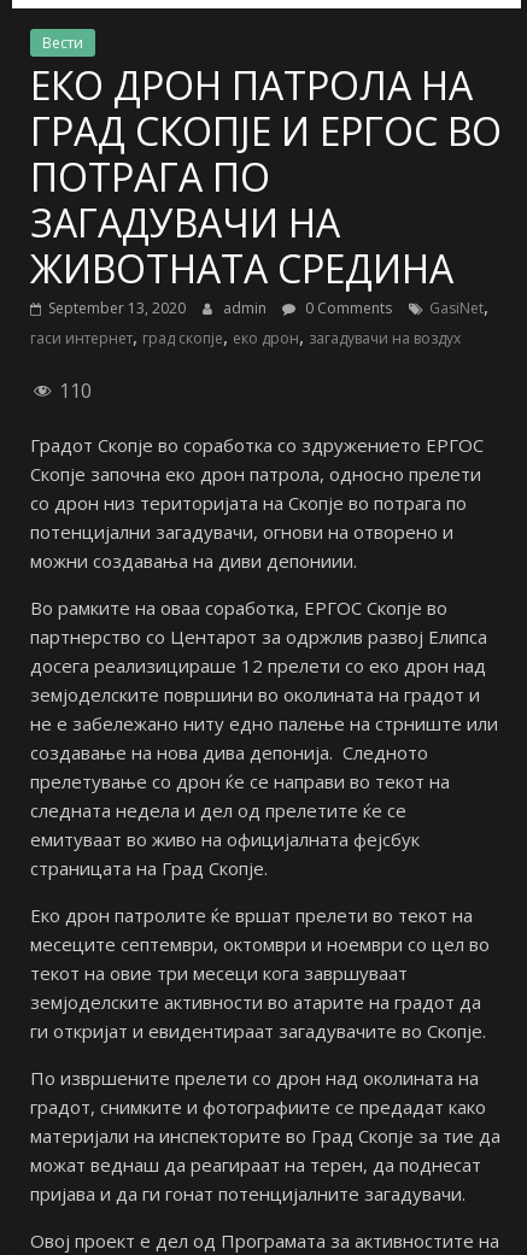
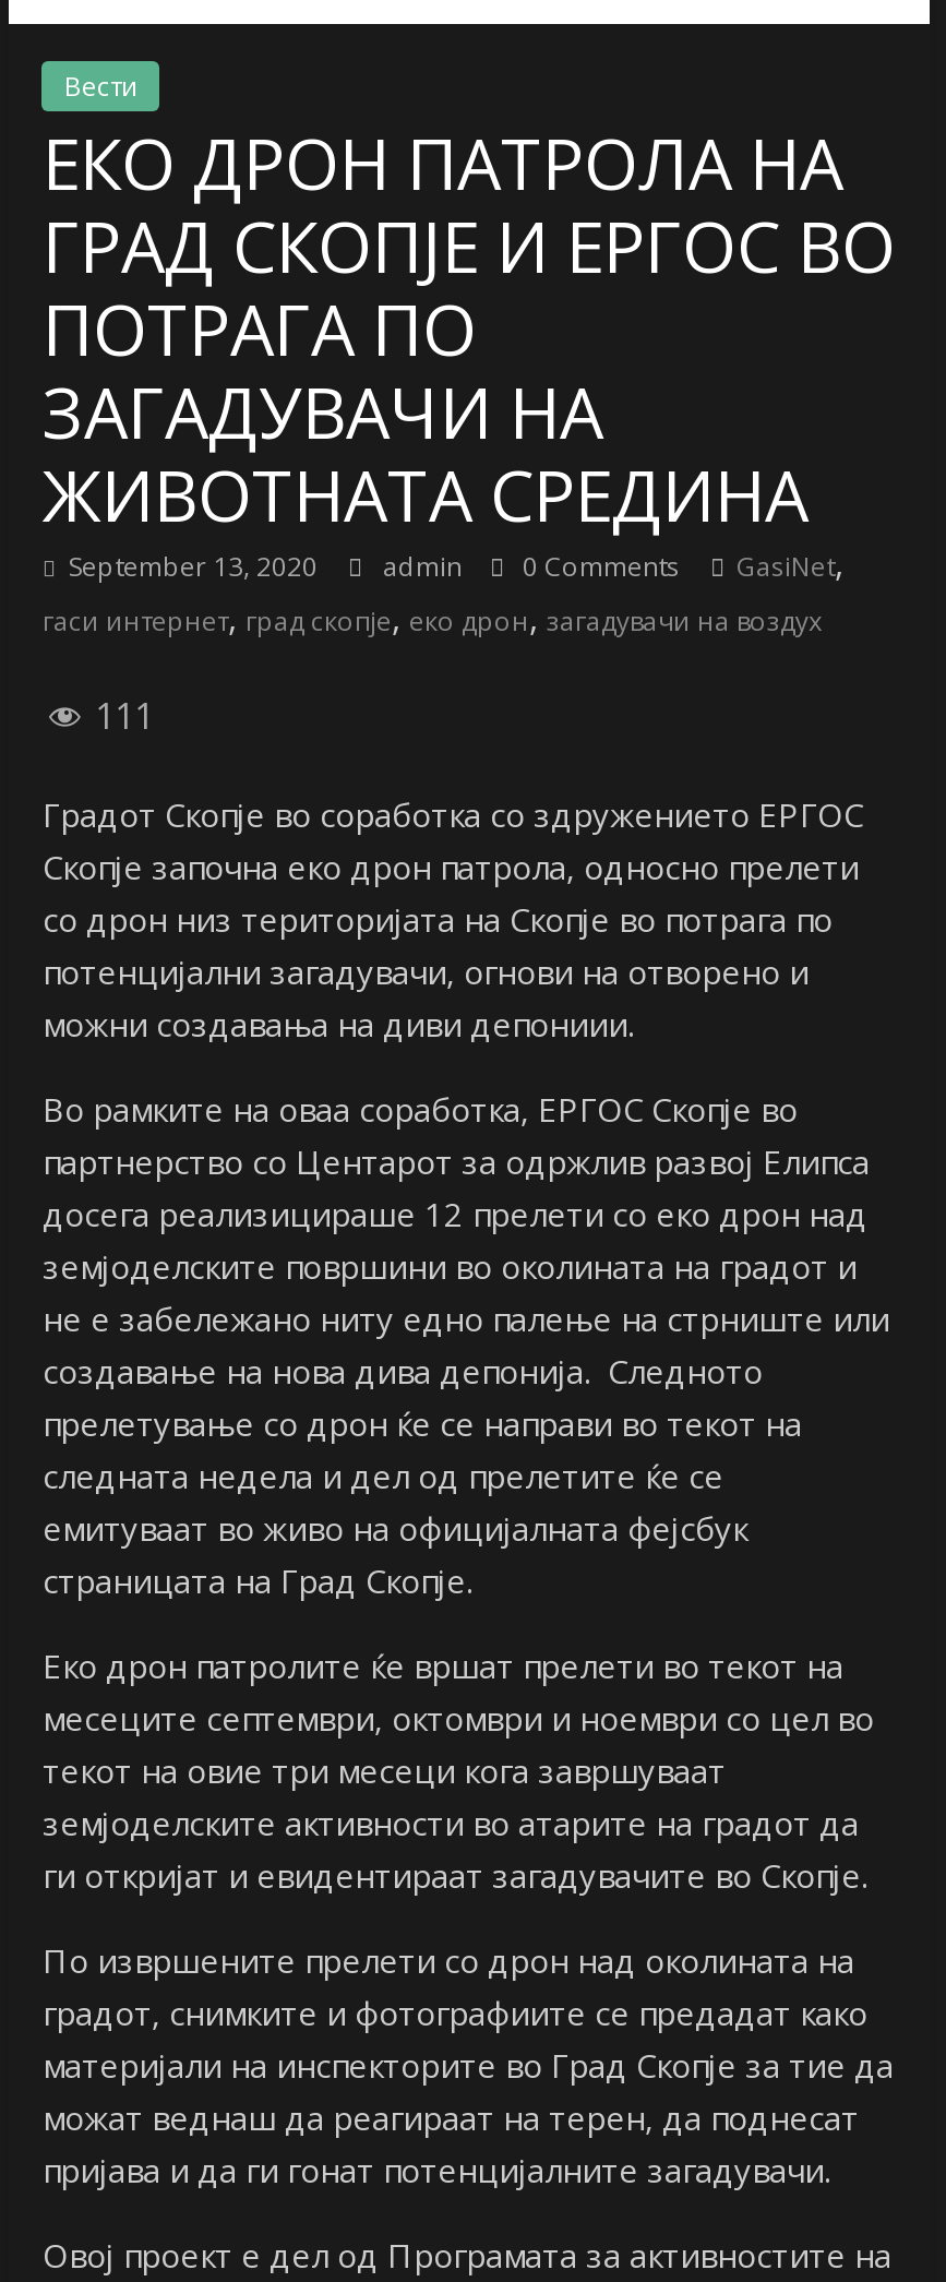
- 110
+ 111
